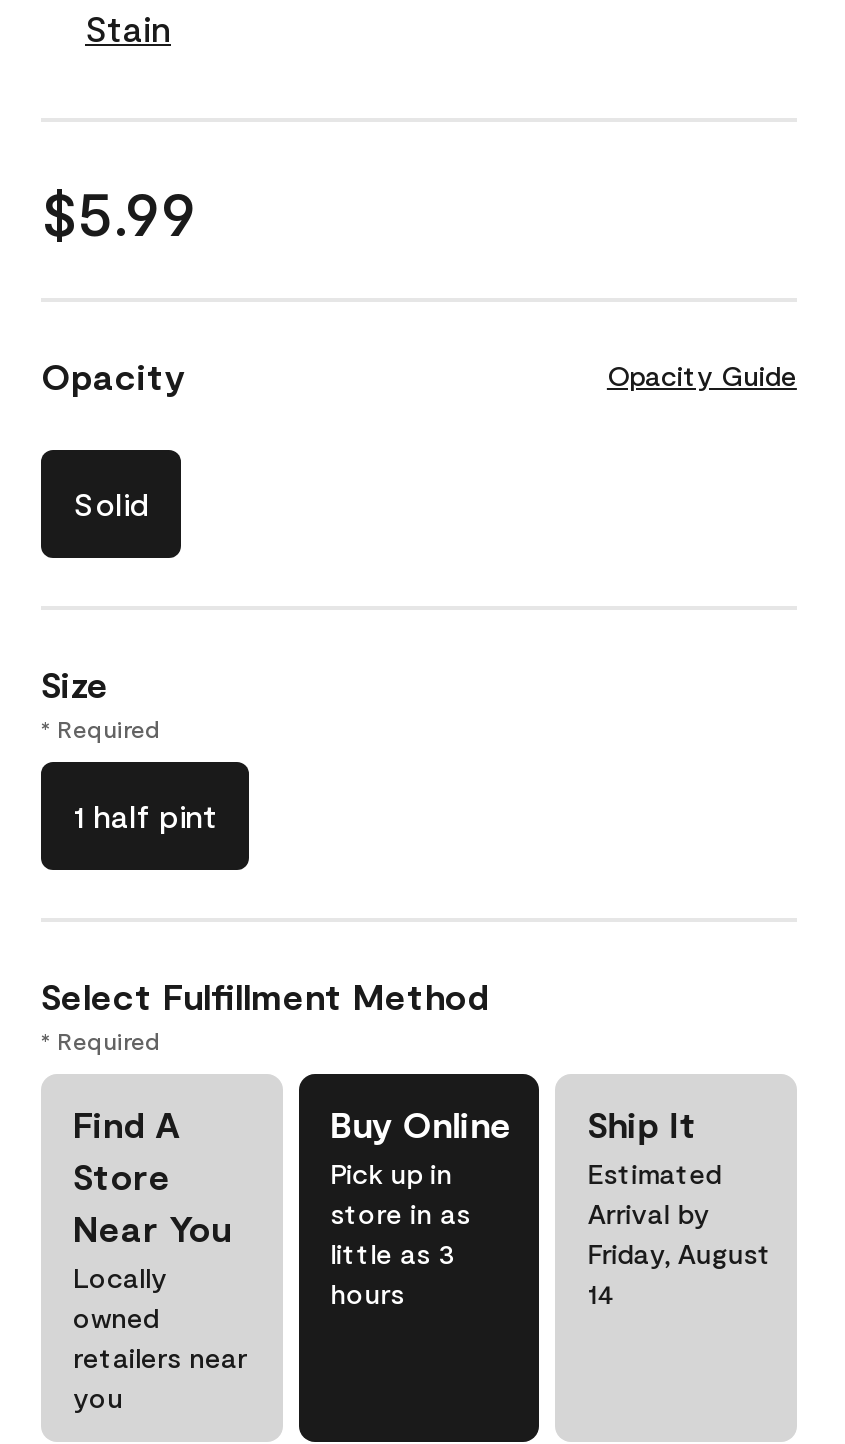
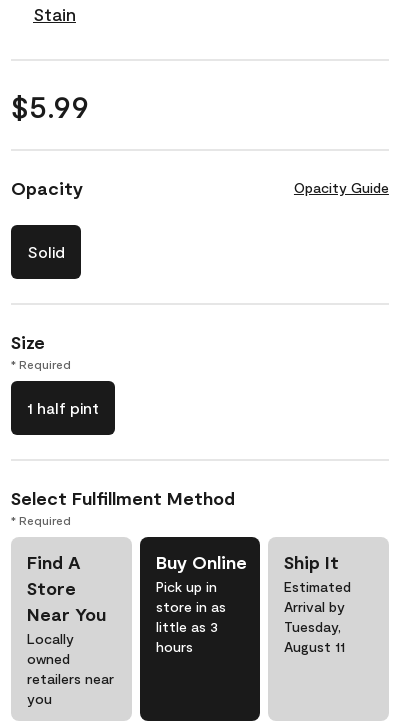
- Friday, August
- 14
+ Tuesday,
+ August 11
